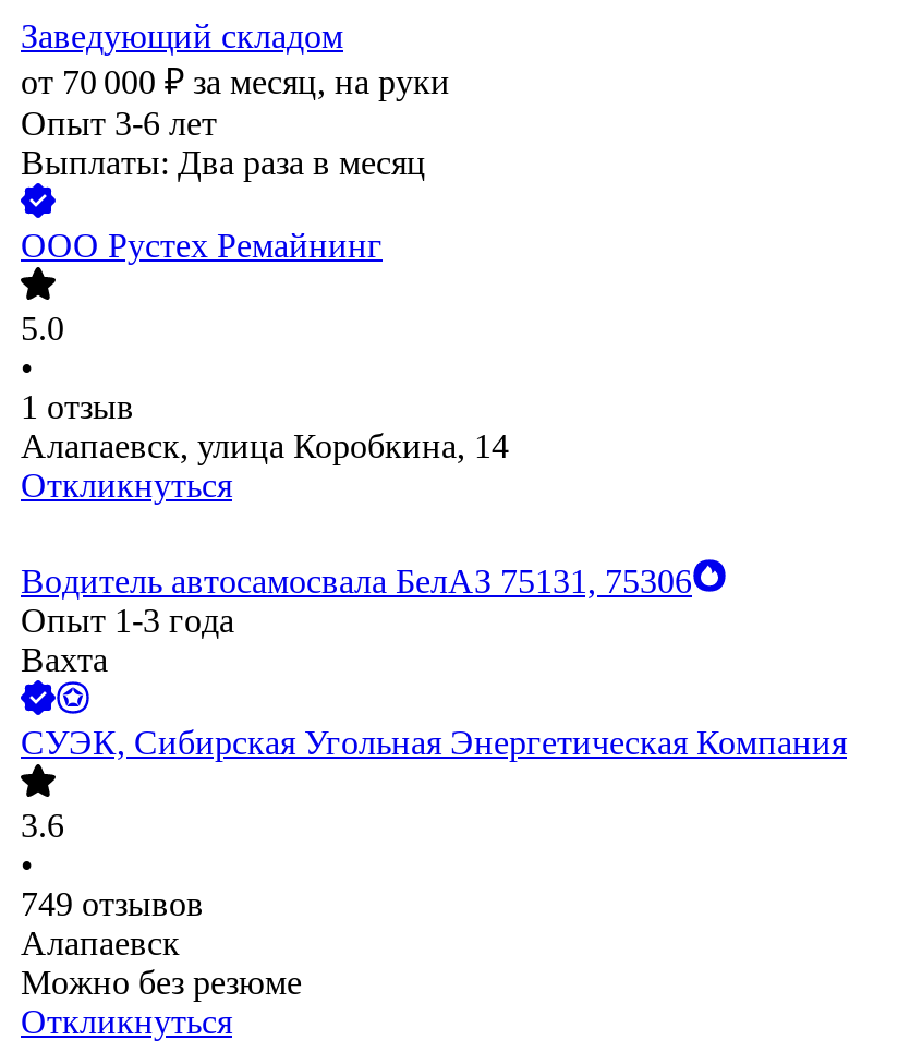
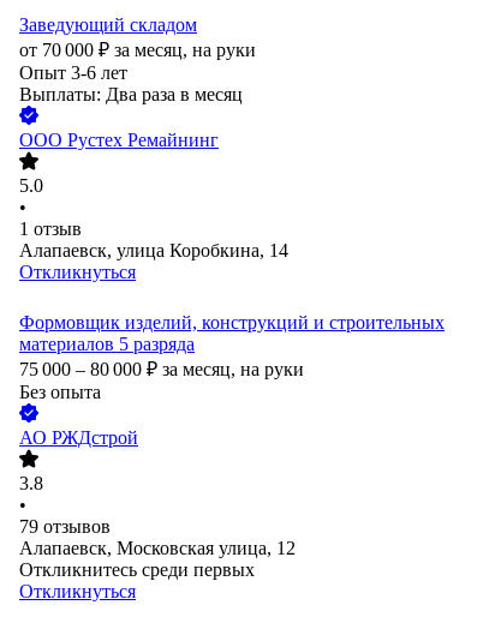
- Водитель автосамосвала БелАЗ 75131, 75306
- Опыт 1-3 года
- Вахта
+ Формовщик изделий, конструкций и строительных
+ материалов 5 разряда
+ 75 000 – 80 000 ₽ за месяц, на руки
+ Без опыта

- СУЭК, Сибирская Угольная Энергетическая Компания
+ АО РЖДстрой

- 3.6
+ 3.8

- 749 отзывов
- Алапаевск
- Можно без резюме
+ 79 отзывов
+ Алапаевск, Московская улица, 12
+ Откликнитесь среди первых
